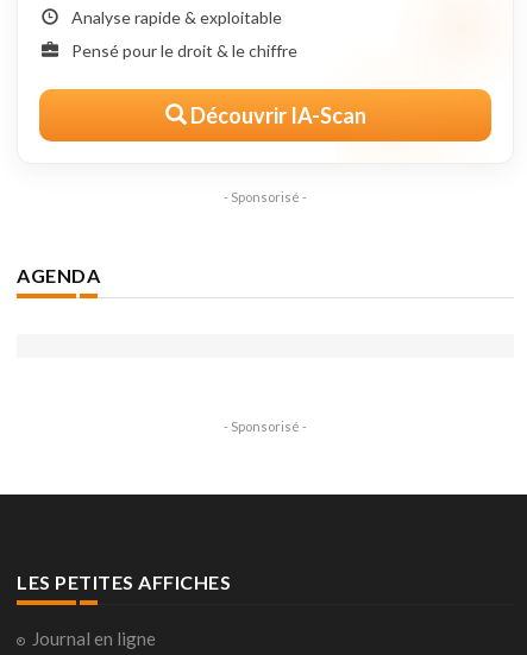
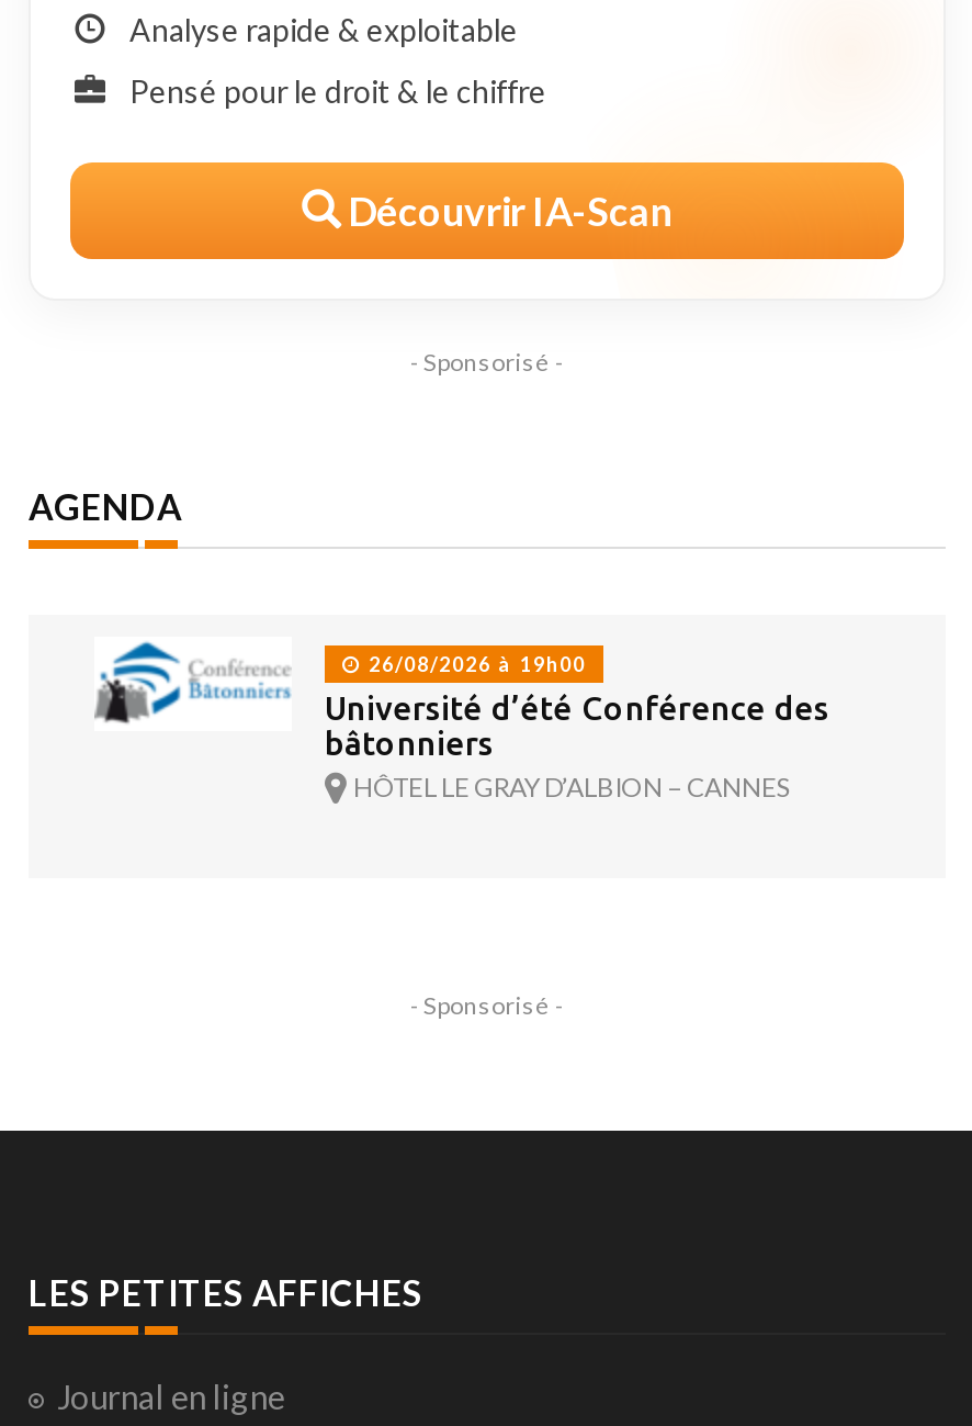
+ [image]
+ 26/08/2026 à 19h00
+ Université d’été Conférence des
+ bâtonniers
+ HÔTEL LE GRAY D’ALBION – CANNES
